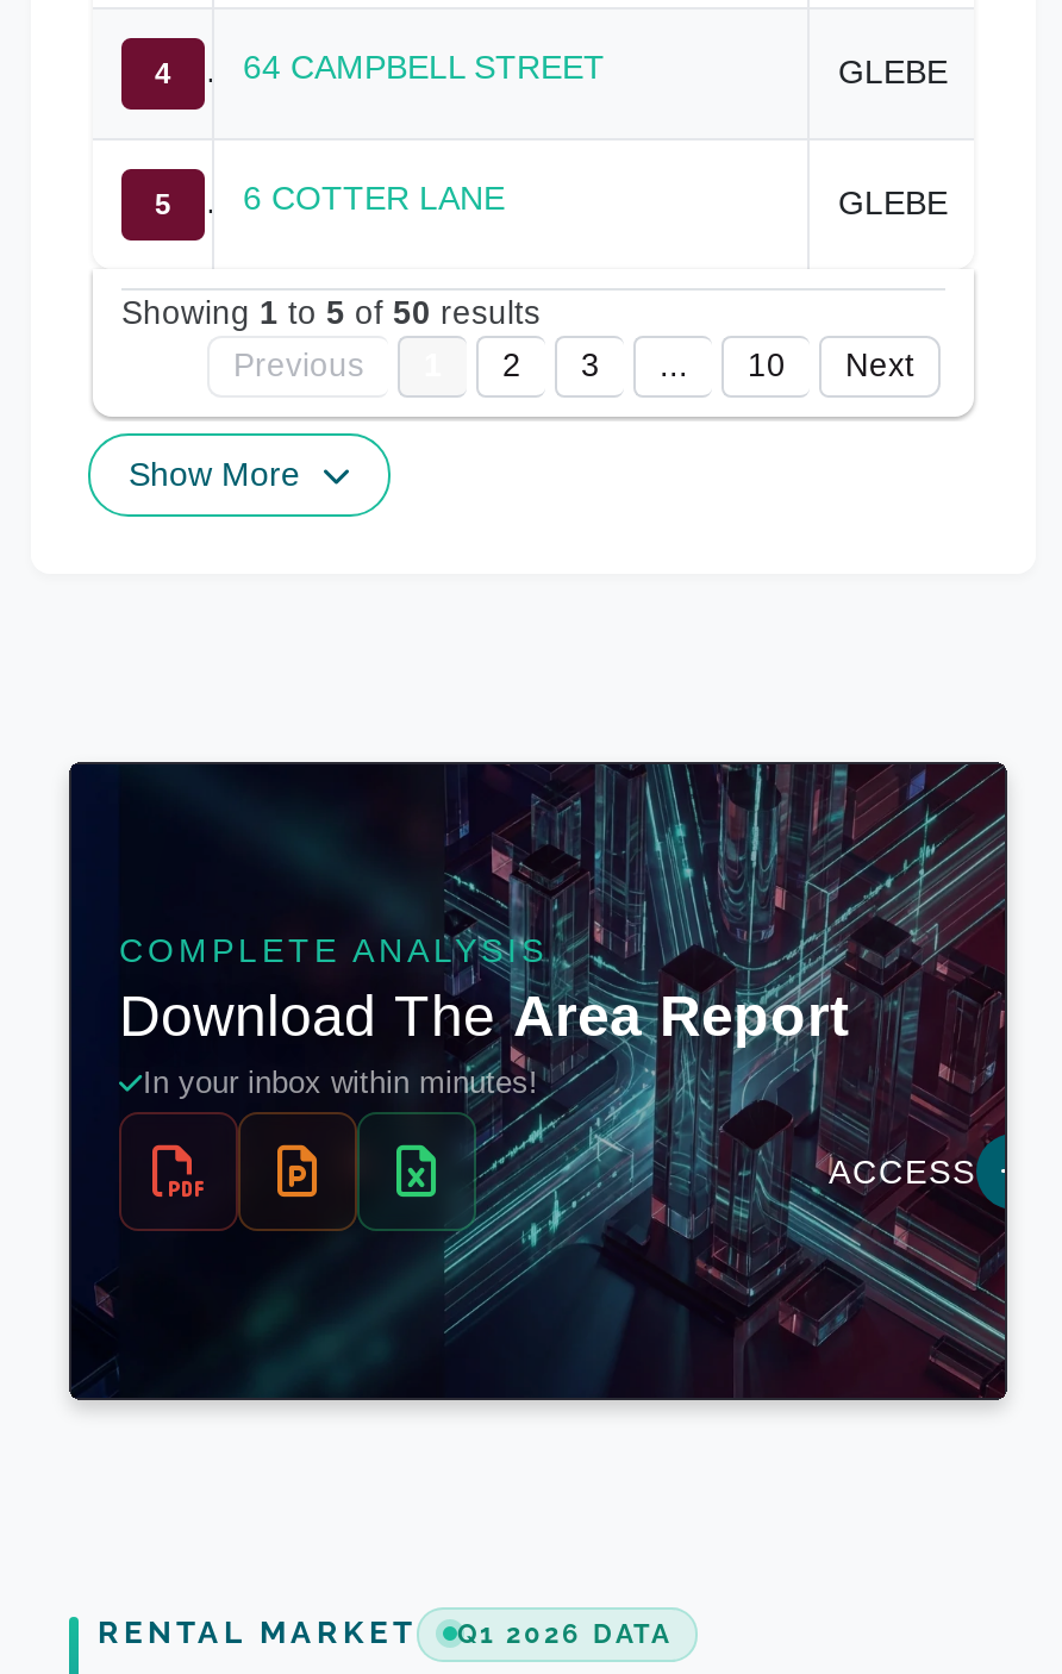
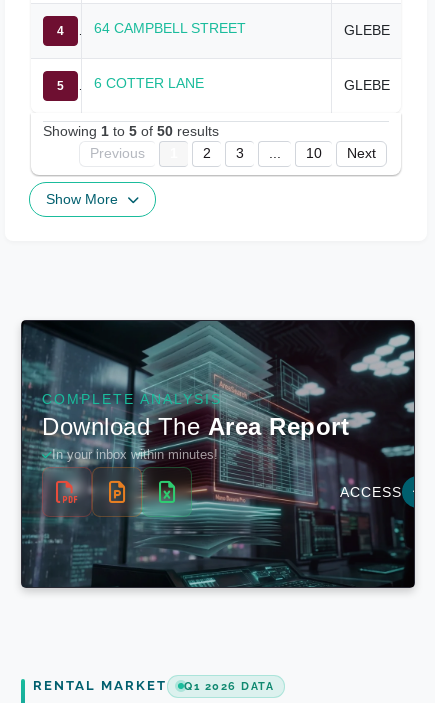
- [image]
+ [image]
